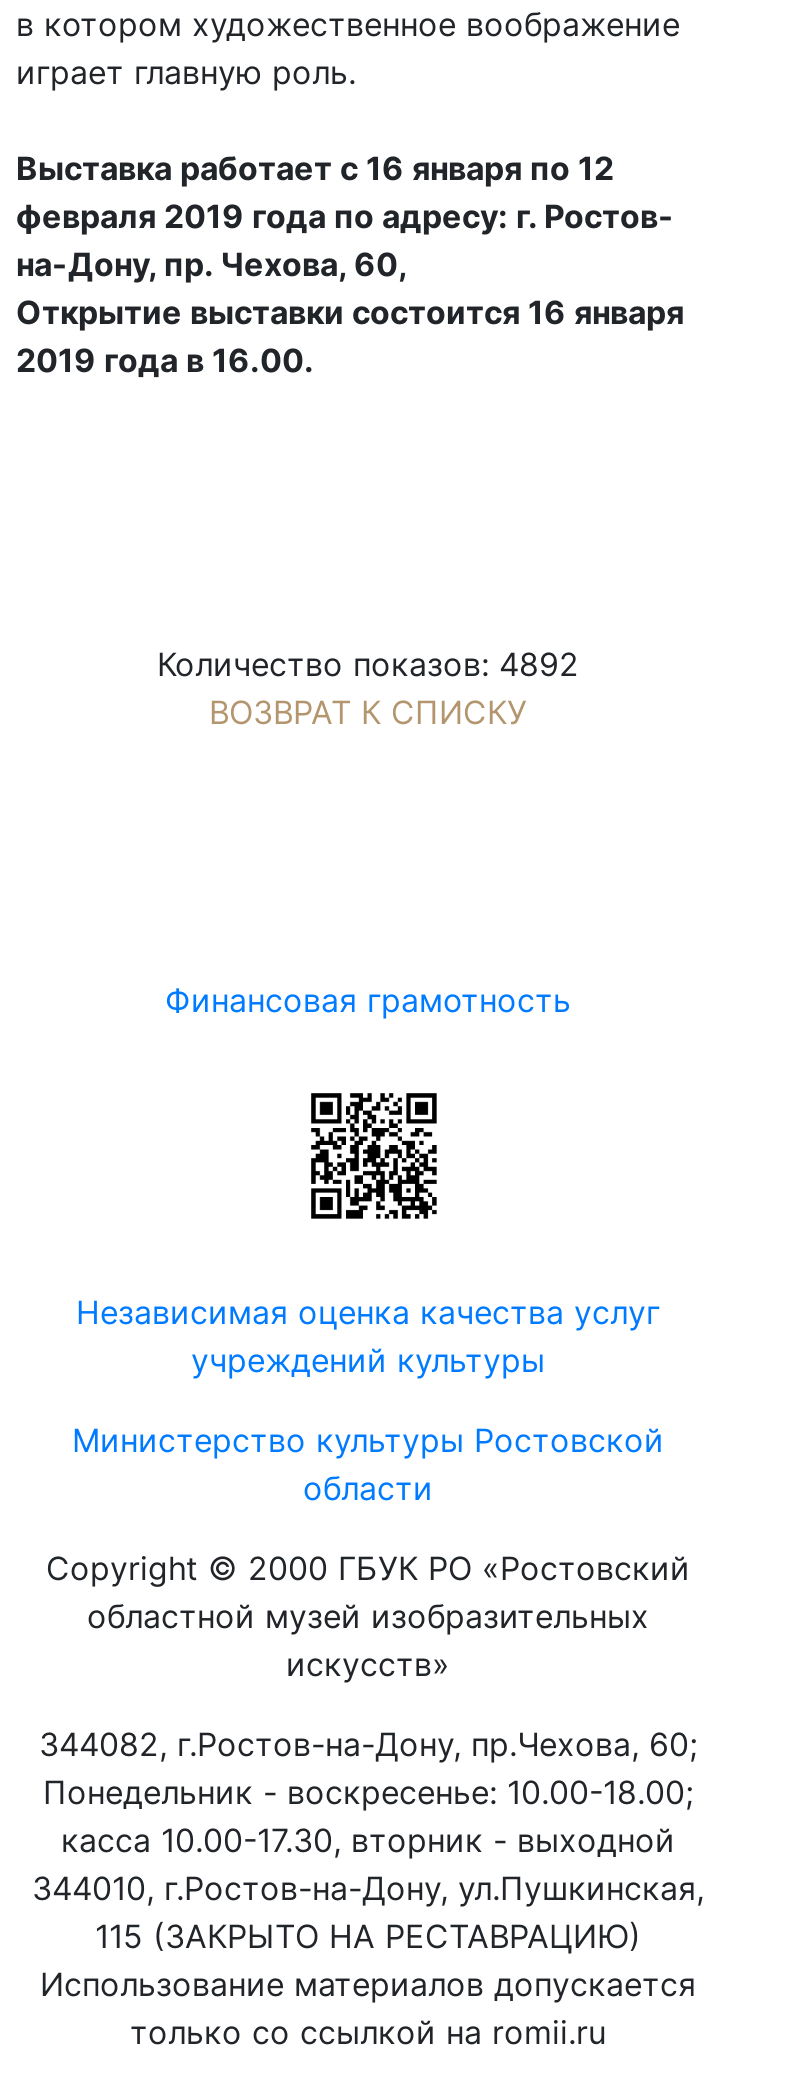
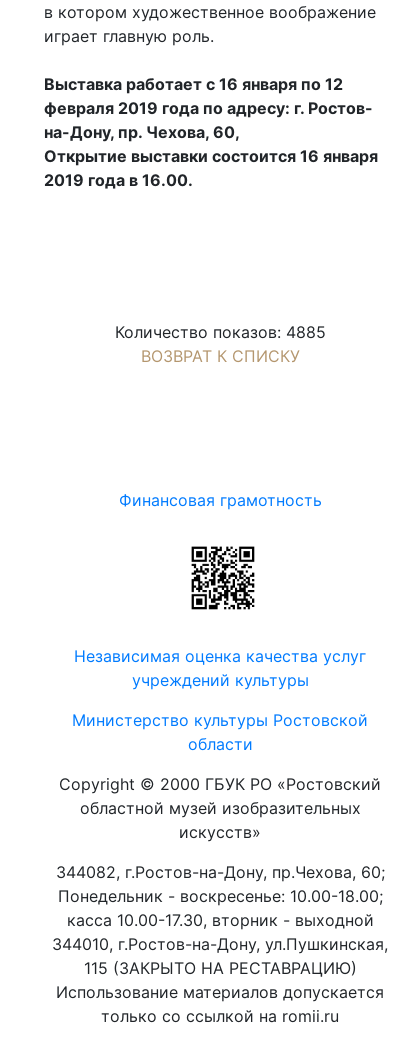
- Количество показов: 4892
+ Количество показов: 4885
